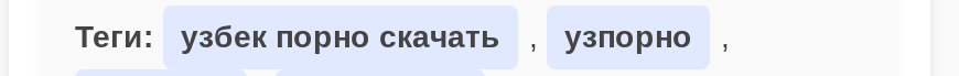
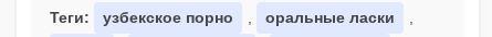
- узбек порно скачать
- , узпорно
+ узбекское порно
+ , оральные ласки
